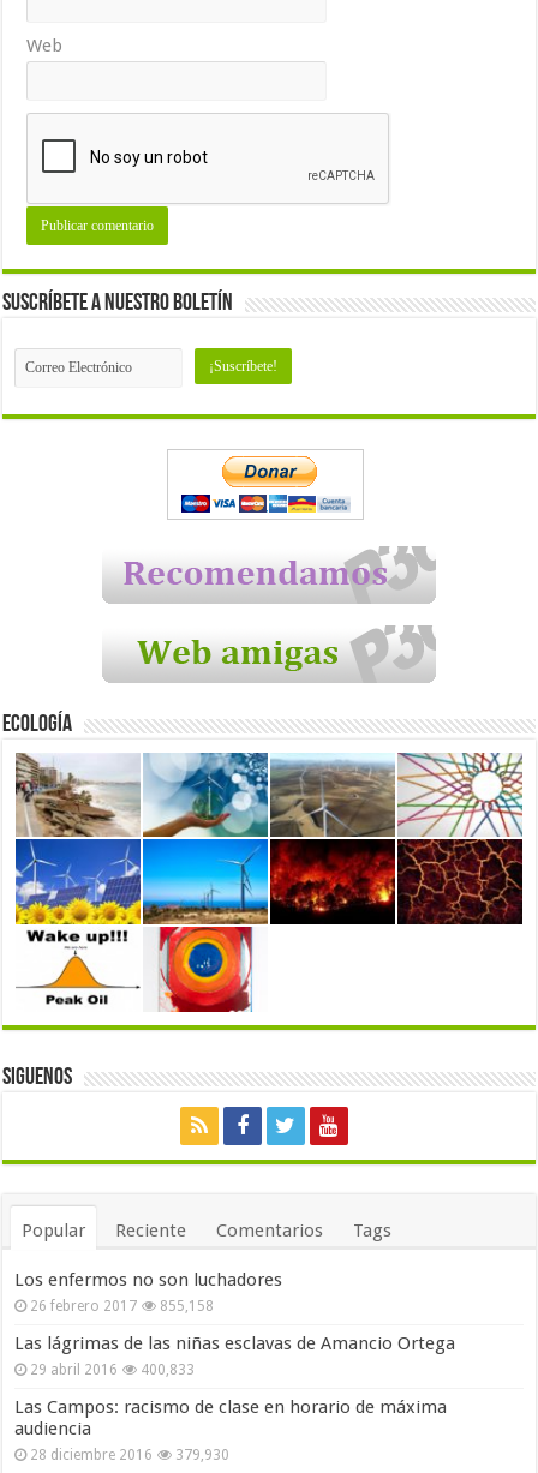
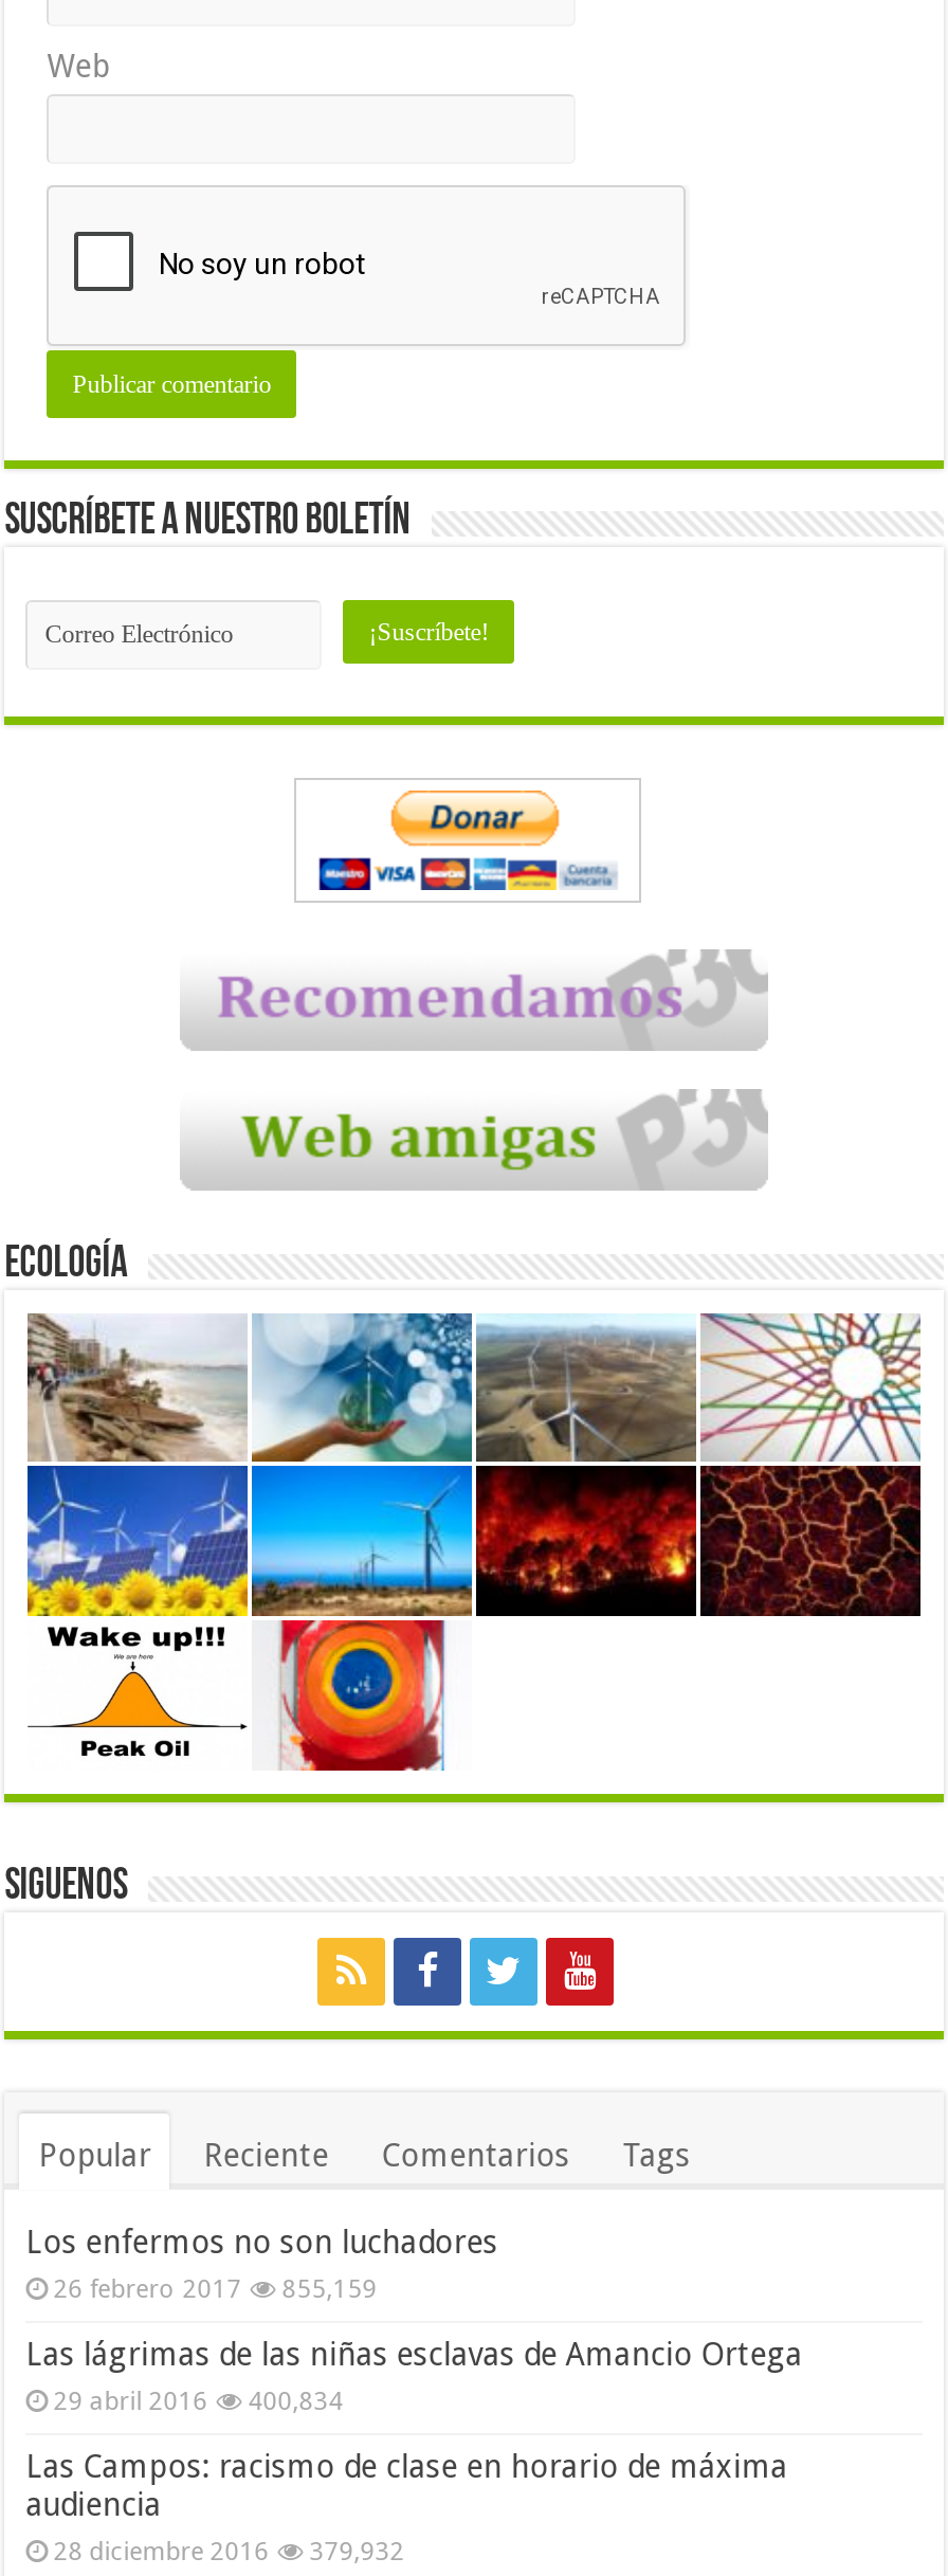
- 26 febrero 2017 855,158
+ 26 febrero 2017 855,159

- 29 abril 2016 400,833
+ 29 abril 2016 400,834

- 28 diciembre 2016 379,930
+ 28 diciembre 2016 379,932
